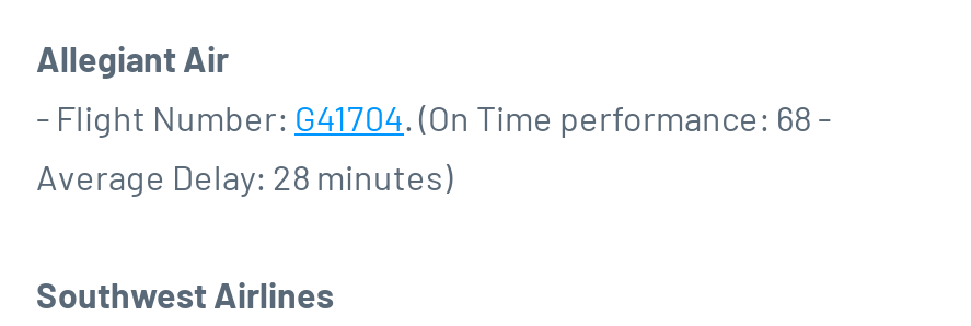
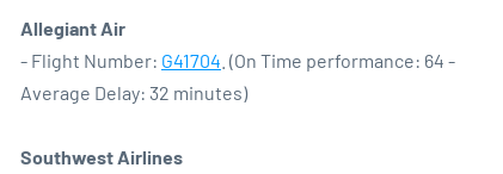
- - Flight Number: G41704. (On Time performance: 68 -
+ - Flight Number: G41704. (On Time performance: 64 -

- Average Delay: 28 minutes)
+ Average Delay: 32 minutes)
